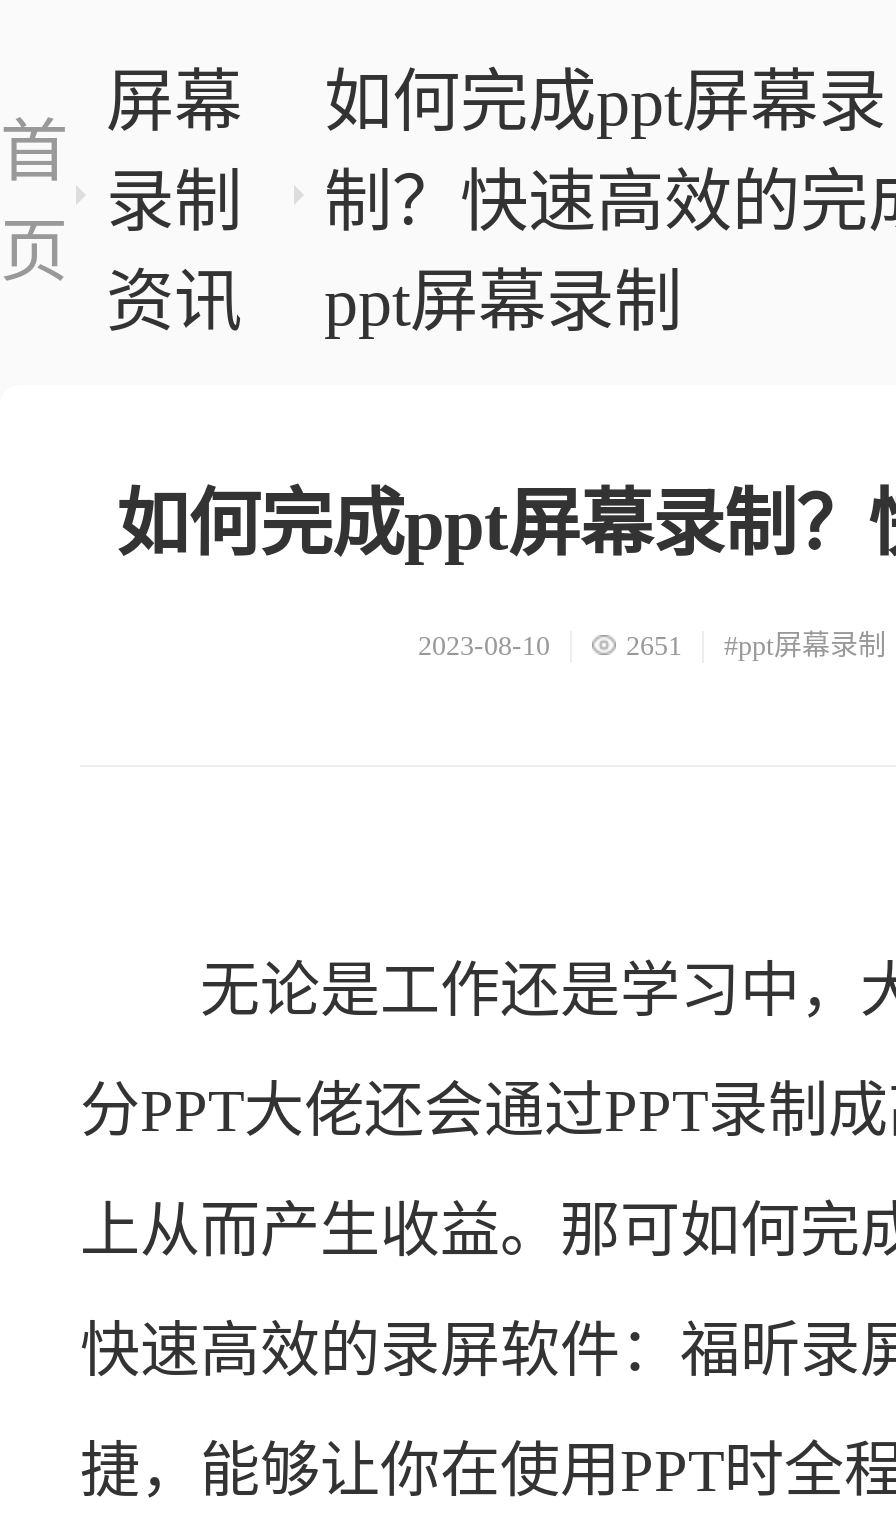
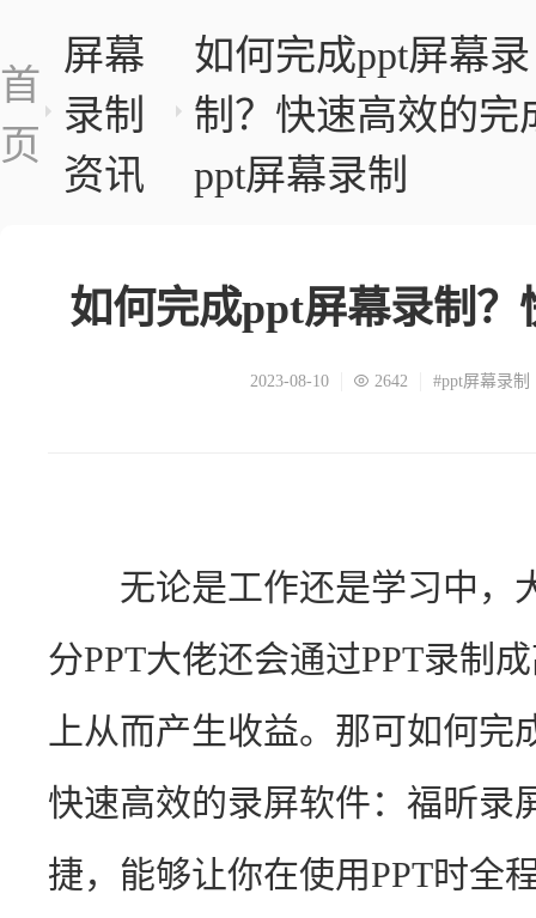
- 2651 #ppt屏幕录制
+ 2642 #ppt屏幕录制
